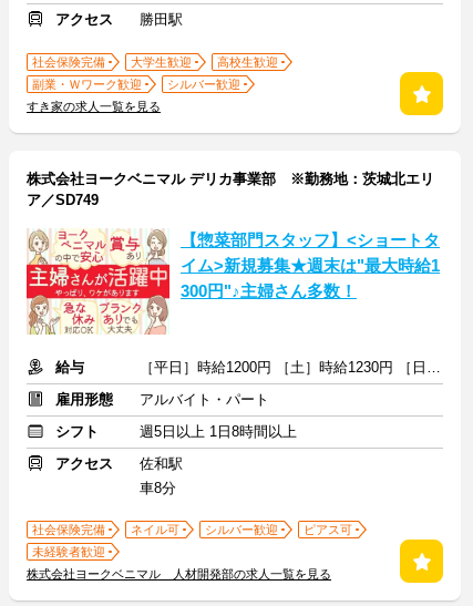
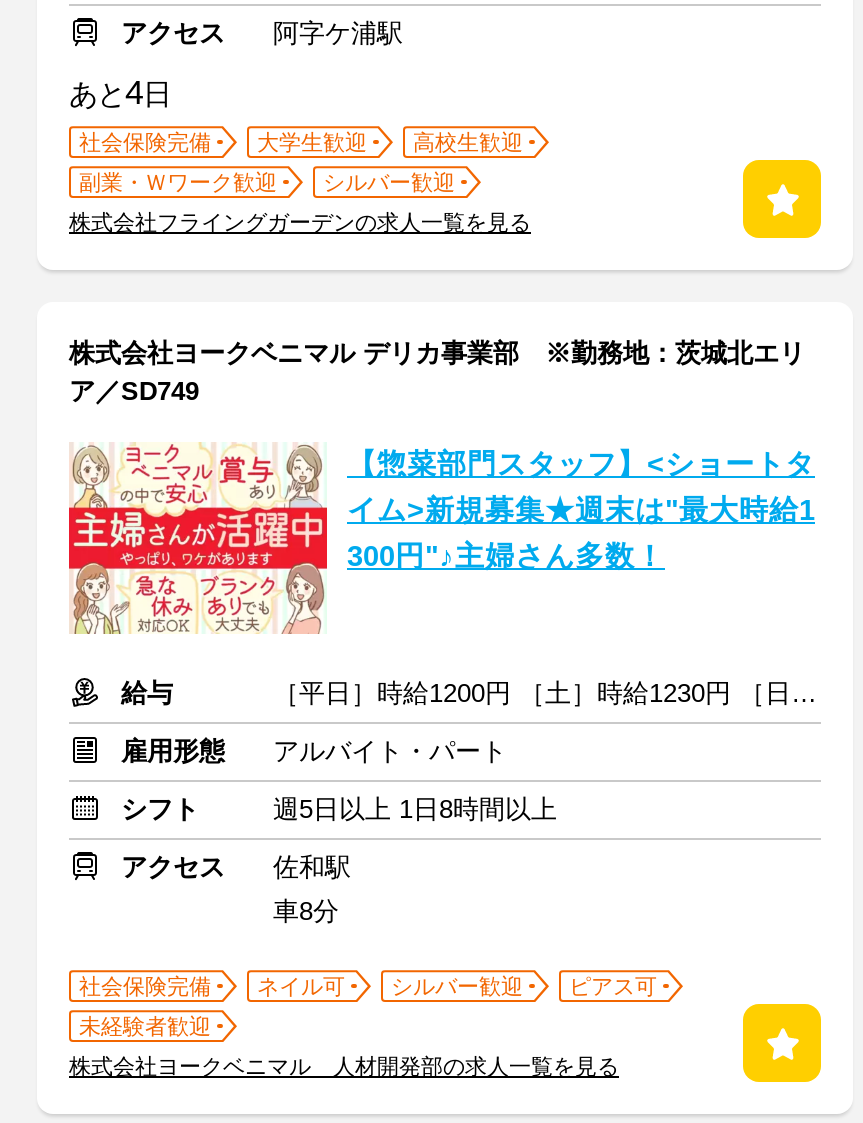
- 勝田駅
+ 阿字ケ浦駅
+ あと4日

- すき家の求人一覧を見る
+ 株式会社フライングガーデンの求人一覧を見る
